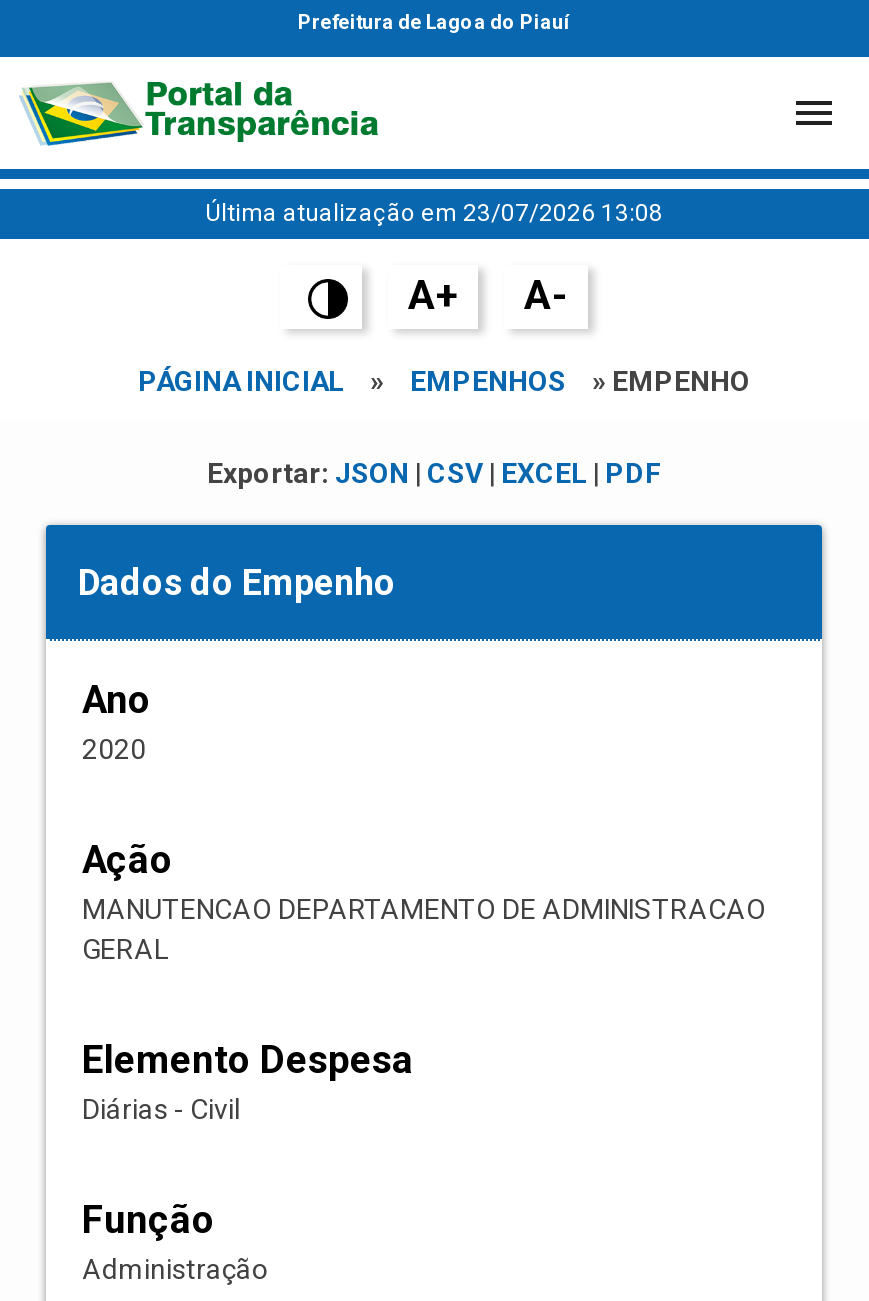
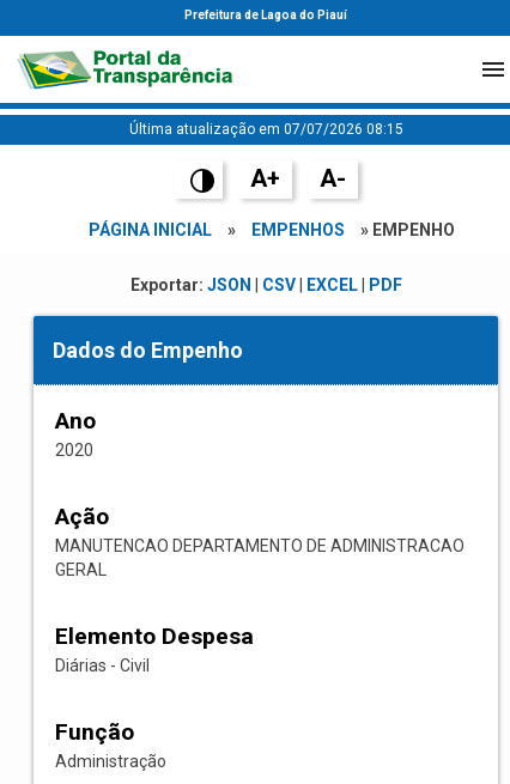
- Última atualização em 23/07/2026 13:08
+ Última atualização em 07/07/2026 08:15
